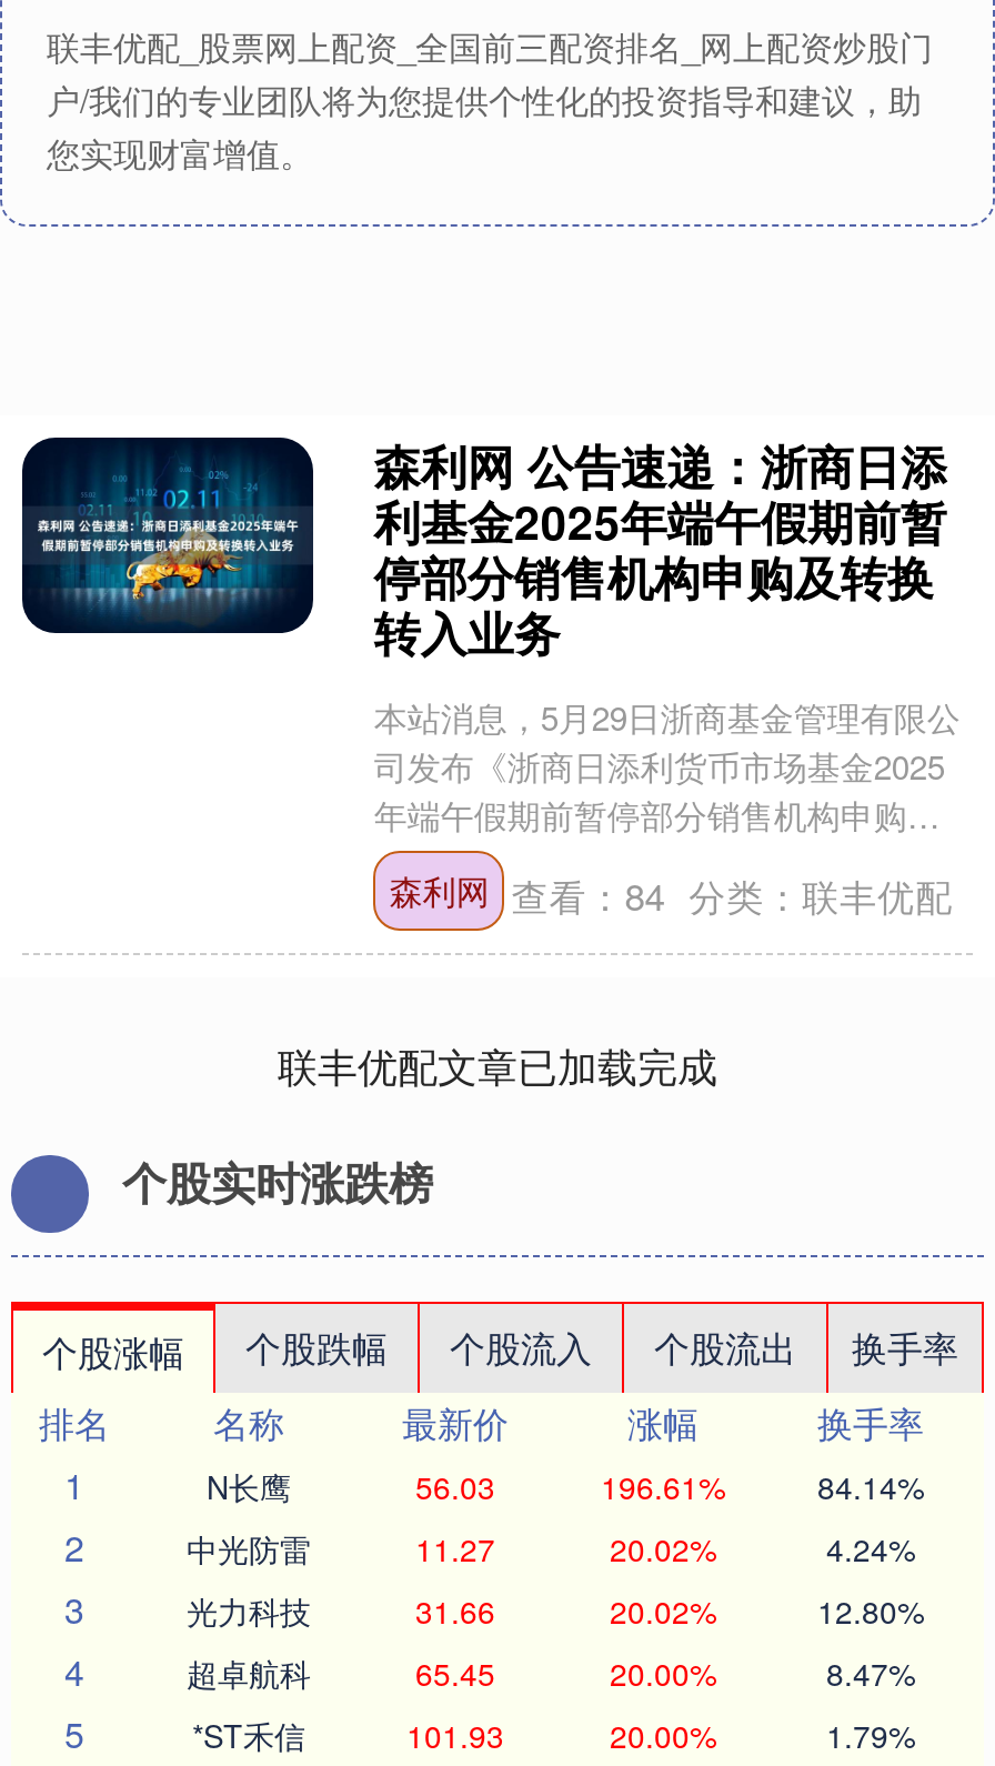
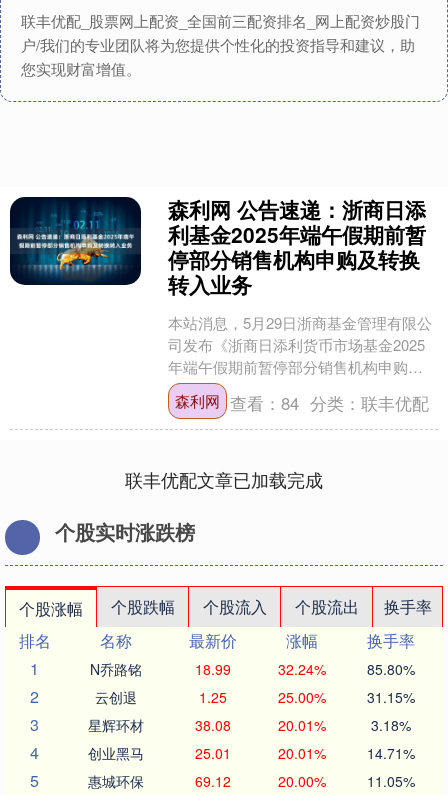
- N长鹰
- 56.03
- 196.61%
- 84.14%
+ N乔路铭
+ 18.99
+ 32.24%
+ 85.80%

- 中光防雷
- 11.27
- 20.02%
- 4.24%
+ 云创退
+ 1.25
+ 25.00%
+ 31.15%

- 光力科技
- 31.66
- 20.02%
- 12.80%
+ 星辉环材
+ 38.08
+ 20.01%
+ 3.18%

- 超卓航科
- 65.45
- 20.00%
- 8.47%
+ 创业黑马
+ 25.01
+ 20.01%
+ 14.71%

- *ST禾信
- 101.93
+ 惠城环保
+ 69.12

- 1.79%
+ 11.05%
